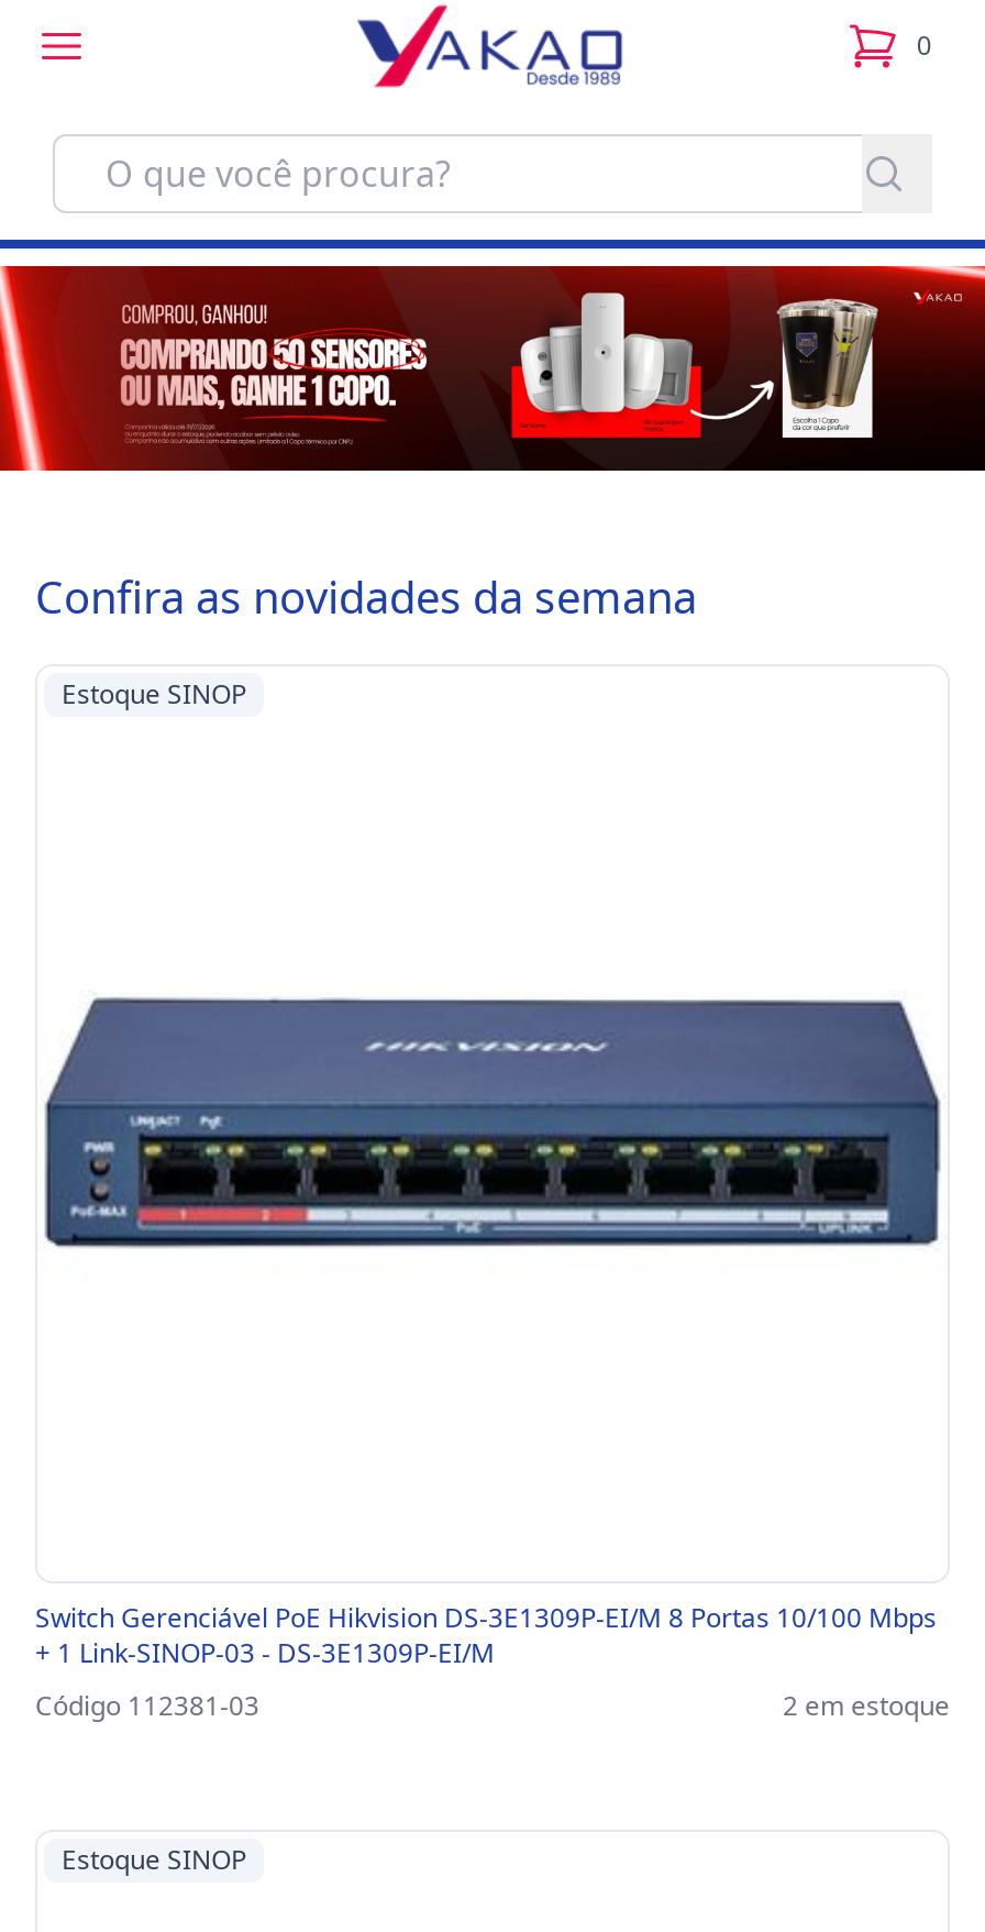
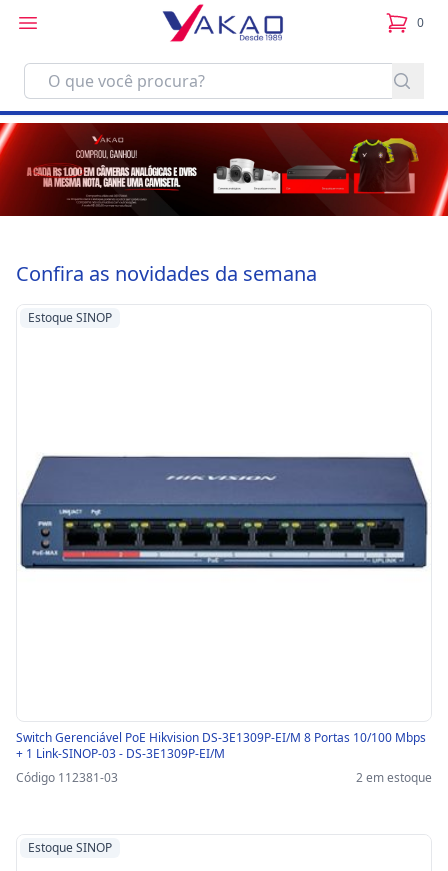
- [image]
+ [image]
